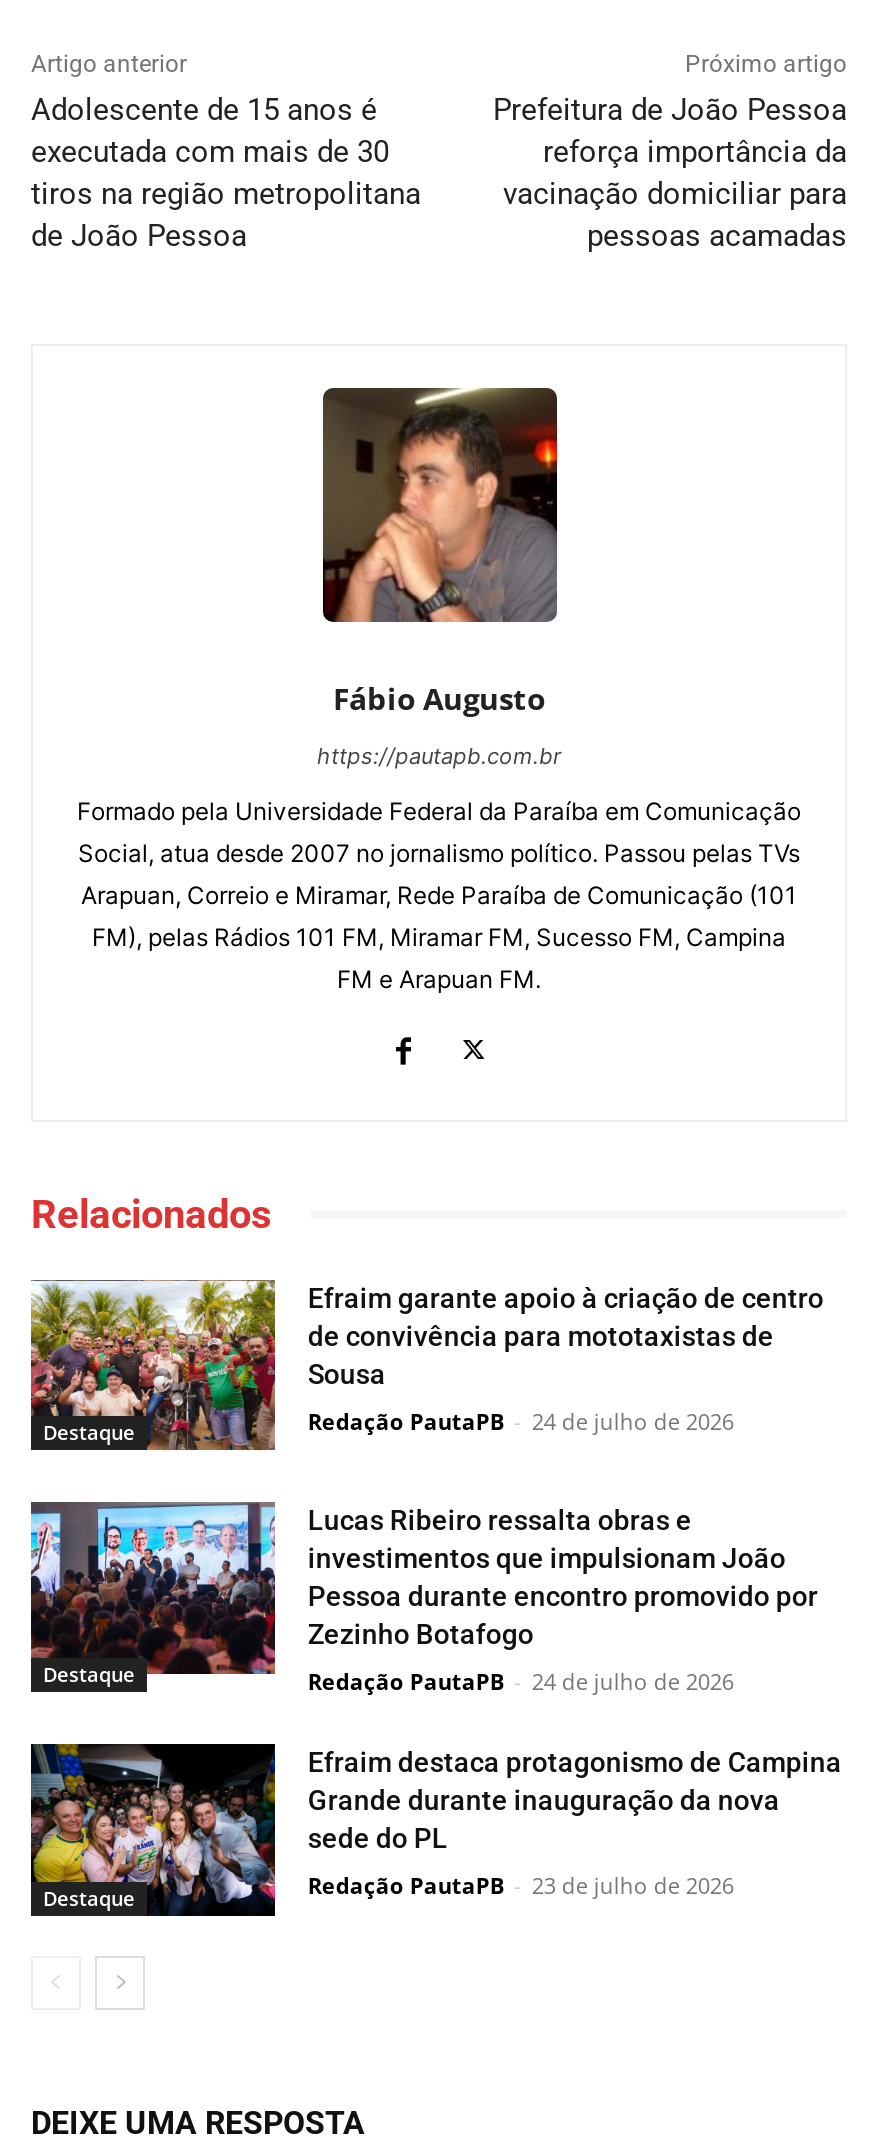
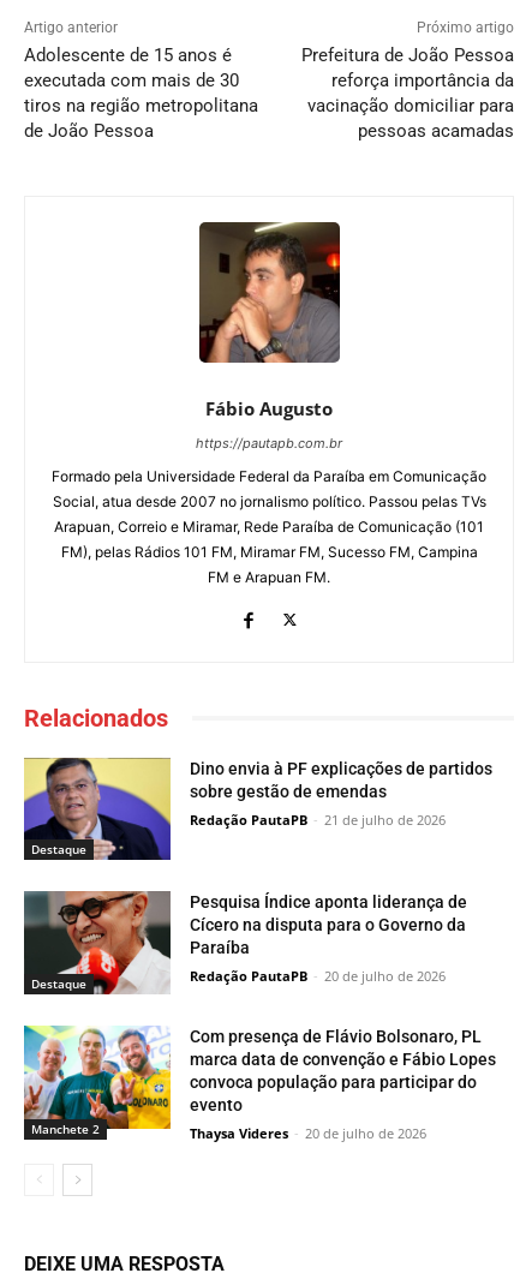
- [image]
- Efraim garante apoio à criação de centro
- de convivência para mototaxistas de
- Sousa
+ [image]
+ Dino envia à PF explicações de partidos
+ sobre gestão de emendas

- Redação PautaPB - 24 de julho de 2026
+ Redação PautaPB - 21 de julho de 2026

- [image]
- Lucas Ribeiro ressalta obras e
- investimentos que impulsionam João
- Pessoa durante encontro promovido por
- Zezinho Botafogo
+ [image]
+ Pesquisa Índice aponta liderança de
+ Cícero na disputa para o Governo da
+ Paraíba

- Redação PautaPB - 24 de julho de 2026
+ Redação PautaPB - 20 de julho de 2026

- [image]
- Destaque
+ [image]
+ Manchete 2

- Efraim destaca protagonismo de Campina
- Grande durante inauguração da nova
- sede do PL
+ Com presença de Flávio Bolsonaro, PL
+ marca data de convenção e Fábio Lopes
+ convoca população para participar do
+ evento

- Redação PautaPB - 23 de julho de 2026
+ Thaysa Videres - 20 de julho de 2026
